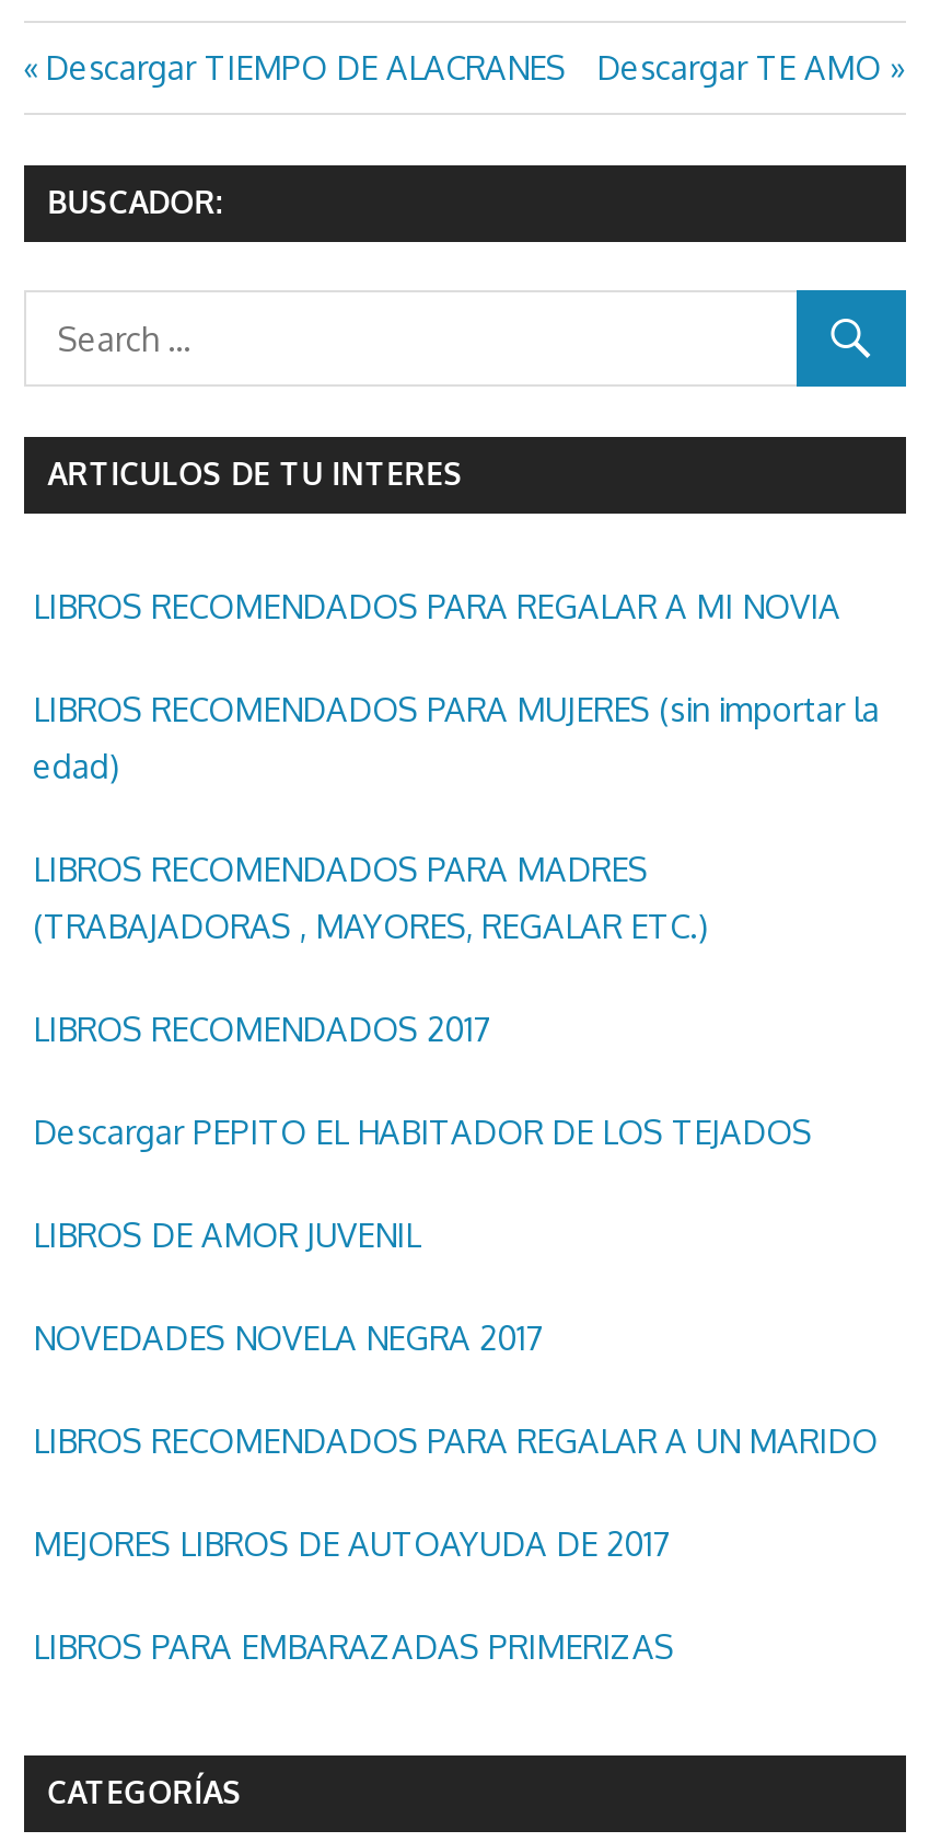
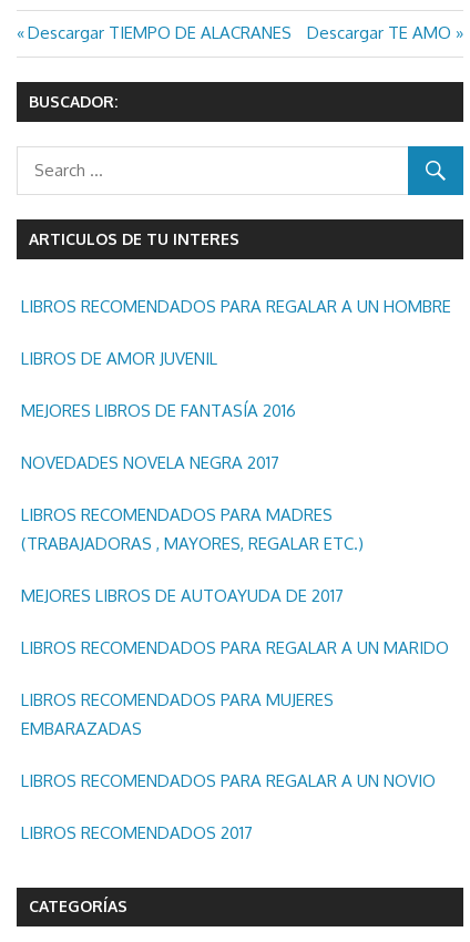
- LIBROS RECOMENDADOS PARA REGALAR A MI NOVIA
- LIBROS RECOMENDADOS PARA MUJERES (sin importar la
- edad)
+ LIBROS RECOMENDADOS PARA REGALAR A UN HOMBRE
+ MEJORES LIBROS DE FANTASÍA 2016

moved down: LIBROS RECOMENDADOS PARA MADRES | (TRABAJADORAS , MAYORES, REGALAR ETC.)

moved down: LIBROS RECOMENDADOS 2017

- Descargar PEPITO EL HABITADOR DE LOS TEJADOS

moved up: LIBROS DE AMOR JUVENIL

moved up: NOVEDADES NOVELA NEGRA 2017

moved down: LIBROS RECOMENDADOS PARA REGALAR A UN MARIDO

moved up: MEJORES LIBROS DE AUTOAYUDA DE 2017

- LIBROS PARA EMBARAZADAS PRIMERIZAS
+ LIBROS RECOMENDADOS PARA MUJERES
+ EMBARAZADAS
+ LIBROS RECOMENDADOS PARA REGALAR A UN NOVIO
